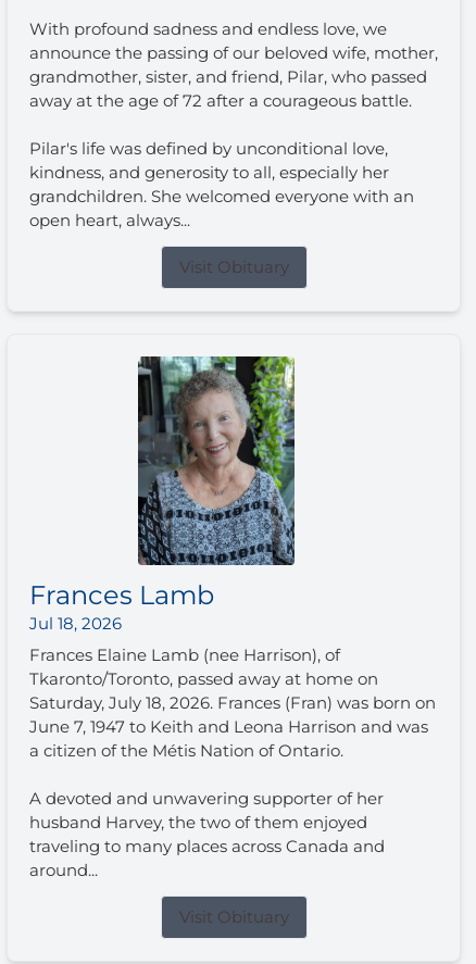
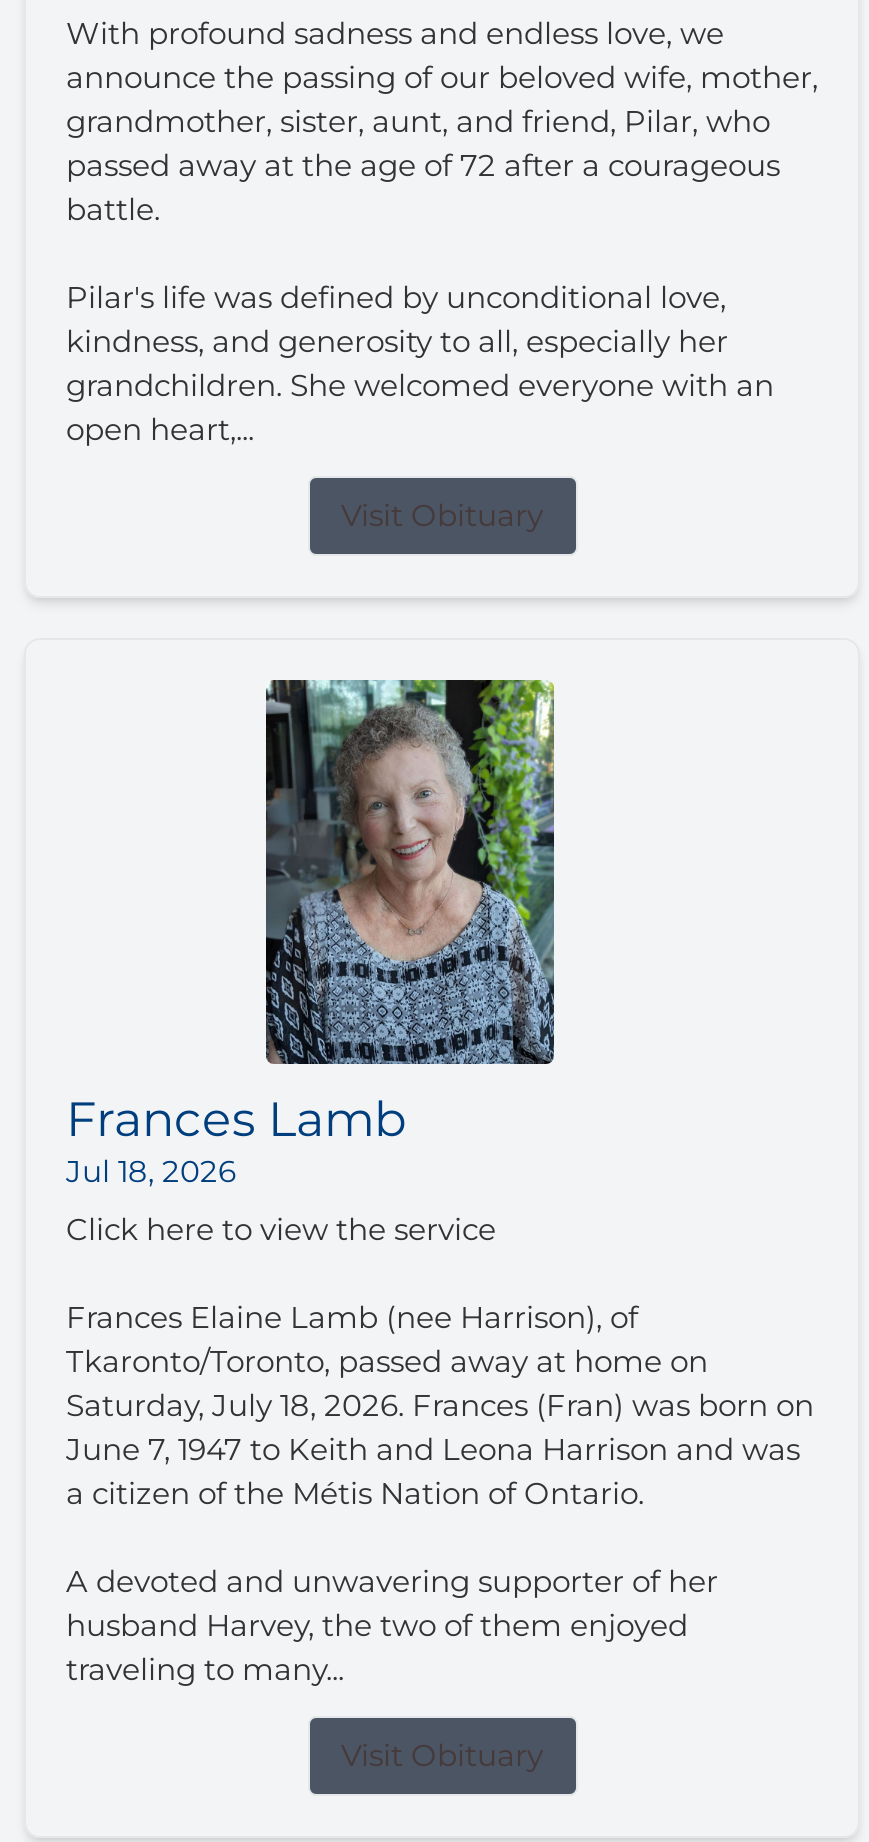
- grandmother, sister, and friend, Pilar, who passed
- away at the age of 72 after a courageous battle.
+ grandmother, sister, aunt, and friend, Pilar, who
+ passed away at the age of 72 after a courageous
+ battle.

- open heart, always...
+ open heart,...

+ Click here to view the service

moved down: Frances Elaine Lamb (nee Harrison), of | Tkaronto/Toronto, passed away at home on | Saturday, July 18, 2026. Frances (Fran) was born on | June 7, 1947 to Keith and Leona Harrison and was | a citizen of the Métis Nation of Ontario. | A devoted and unwavering supporter of her | husband Harvey, the two of them enjoyed

- traveling to many places across Canada and
- around...
+ traveling to many...
